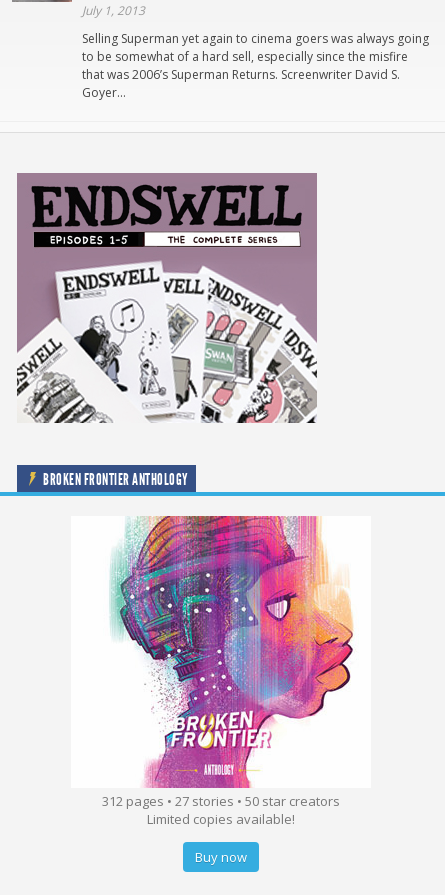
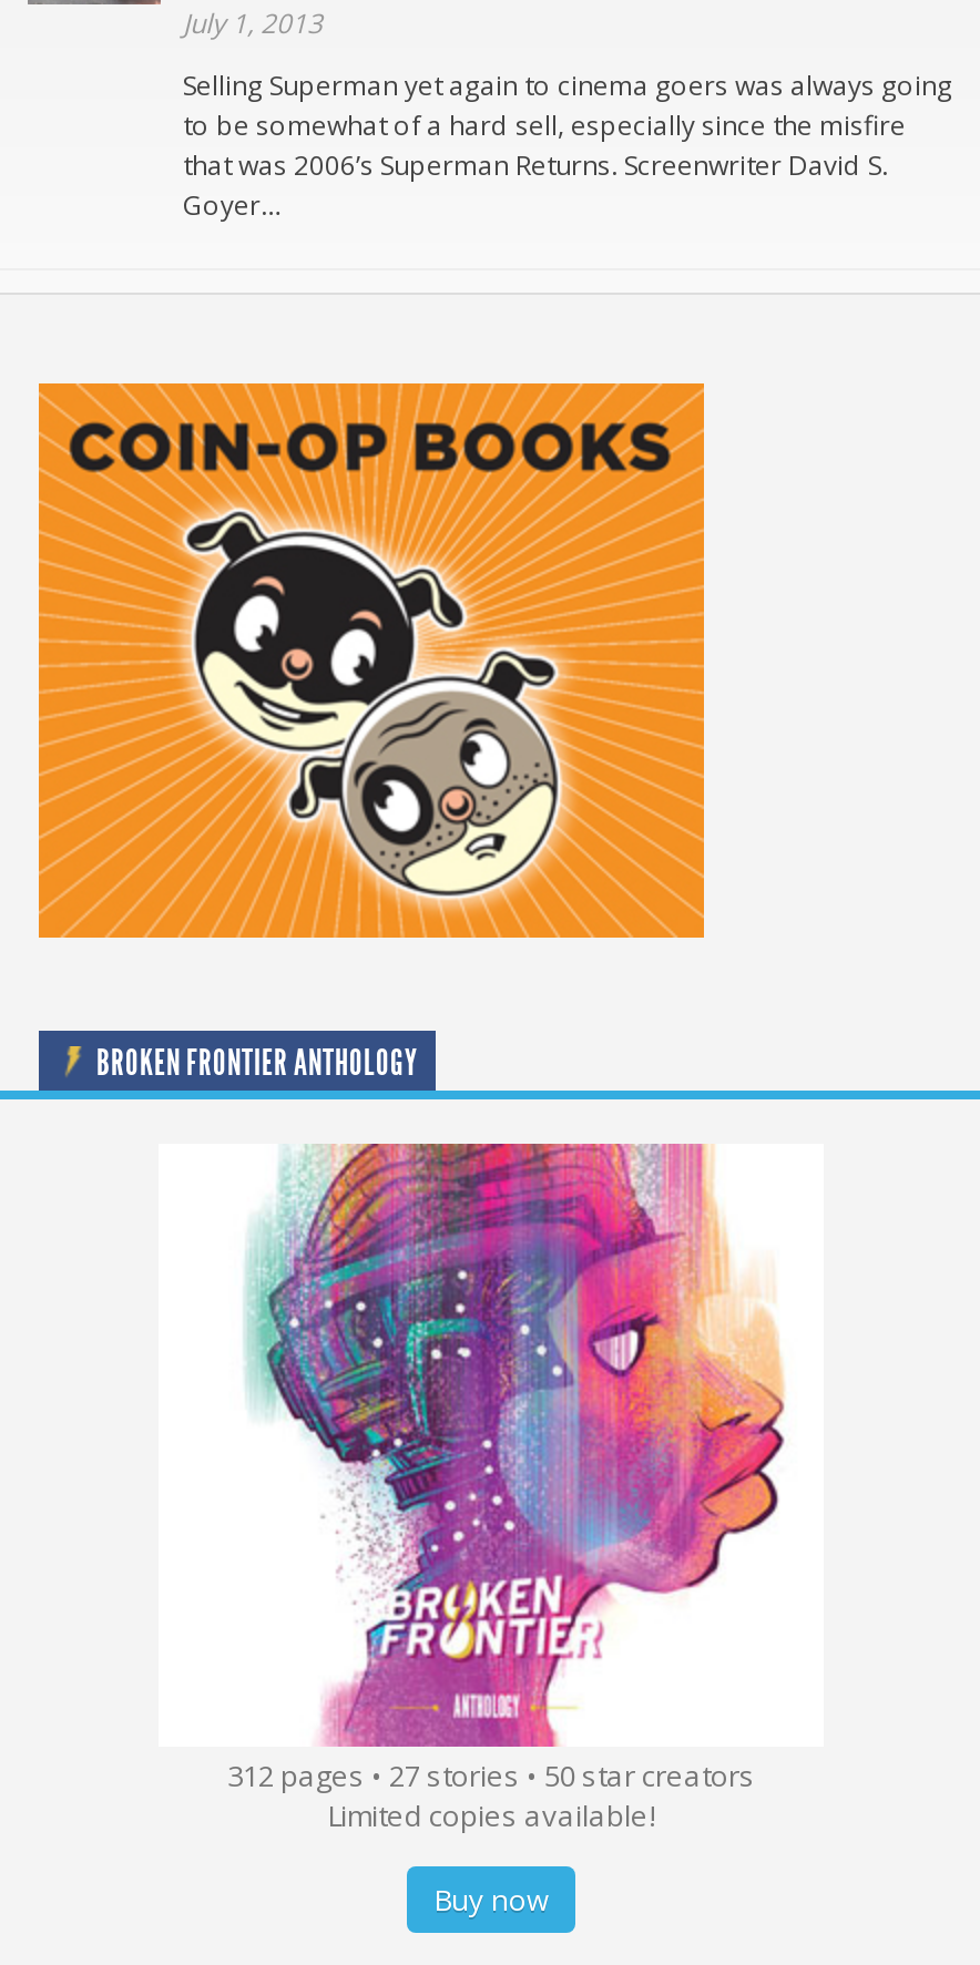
- [image]
+ [image]
